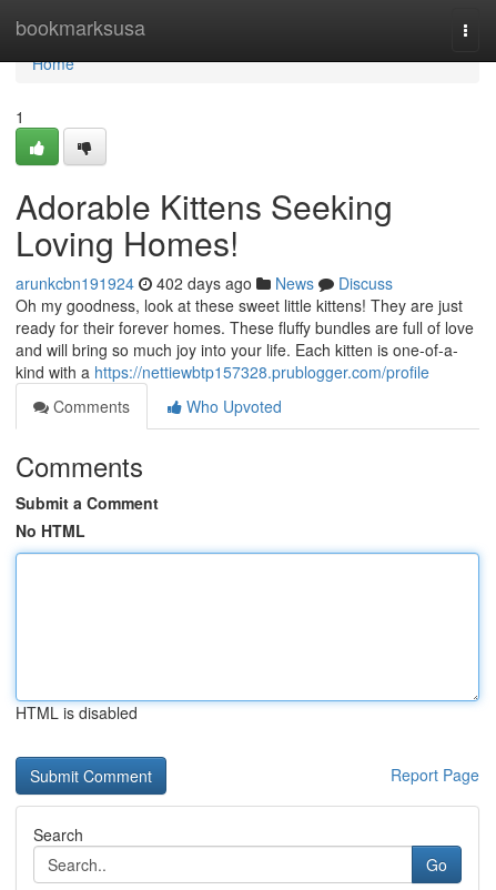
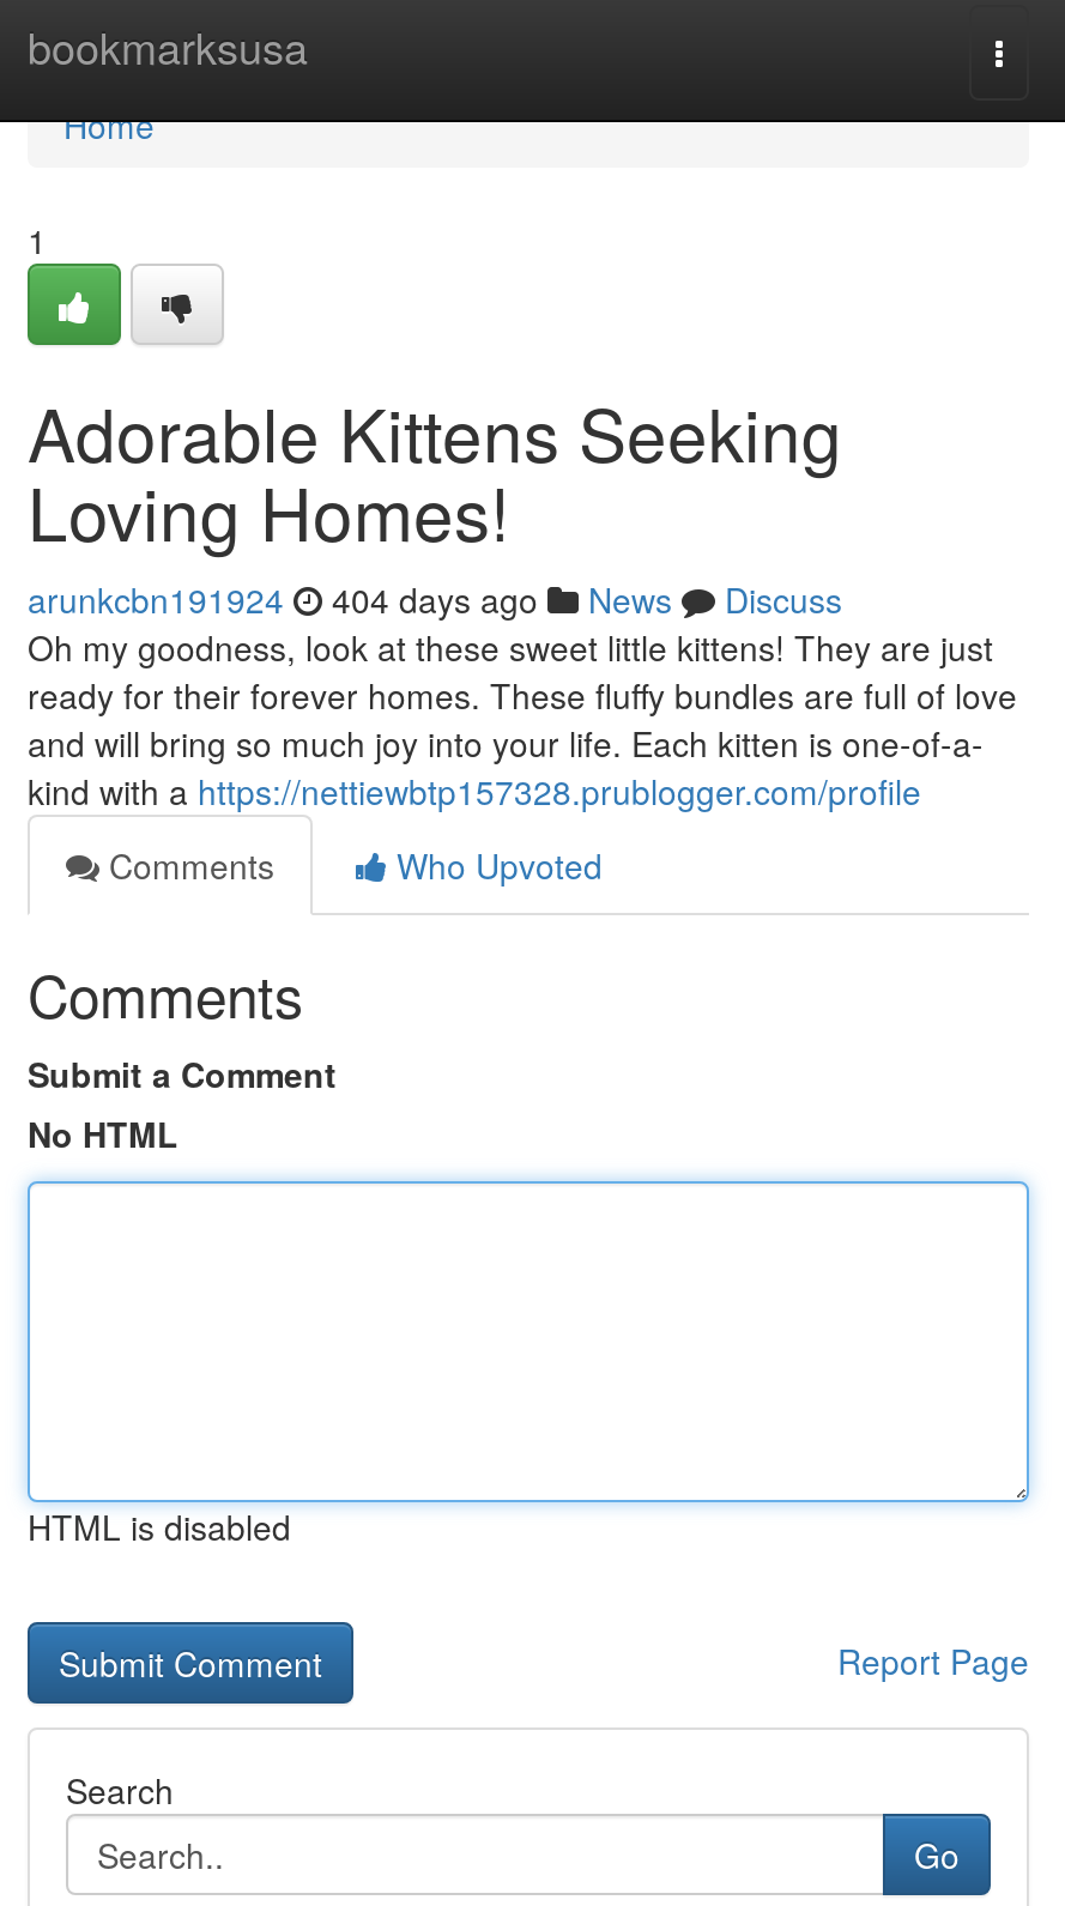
- arunkcbn191924 402 days ago News Discuss
+ arunkcbn191924 404 days ago News Discuss
